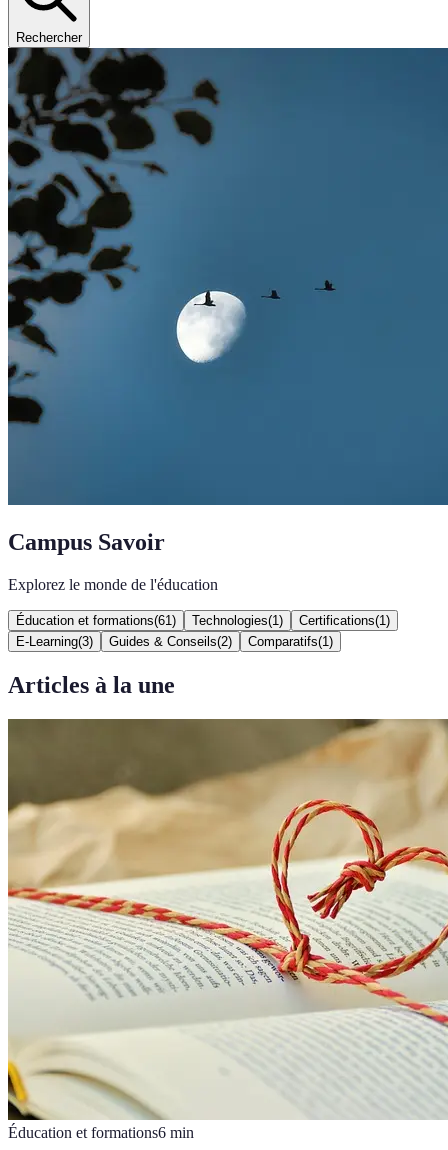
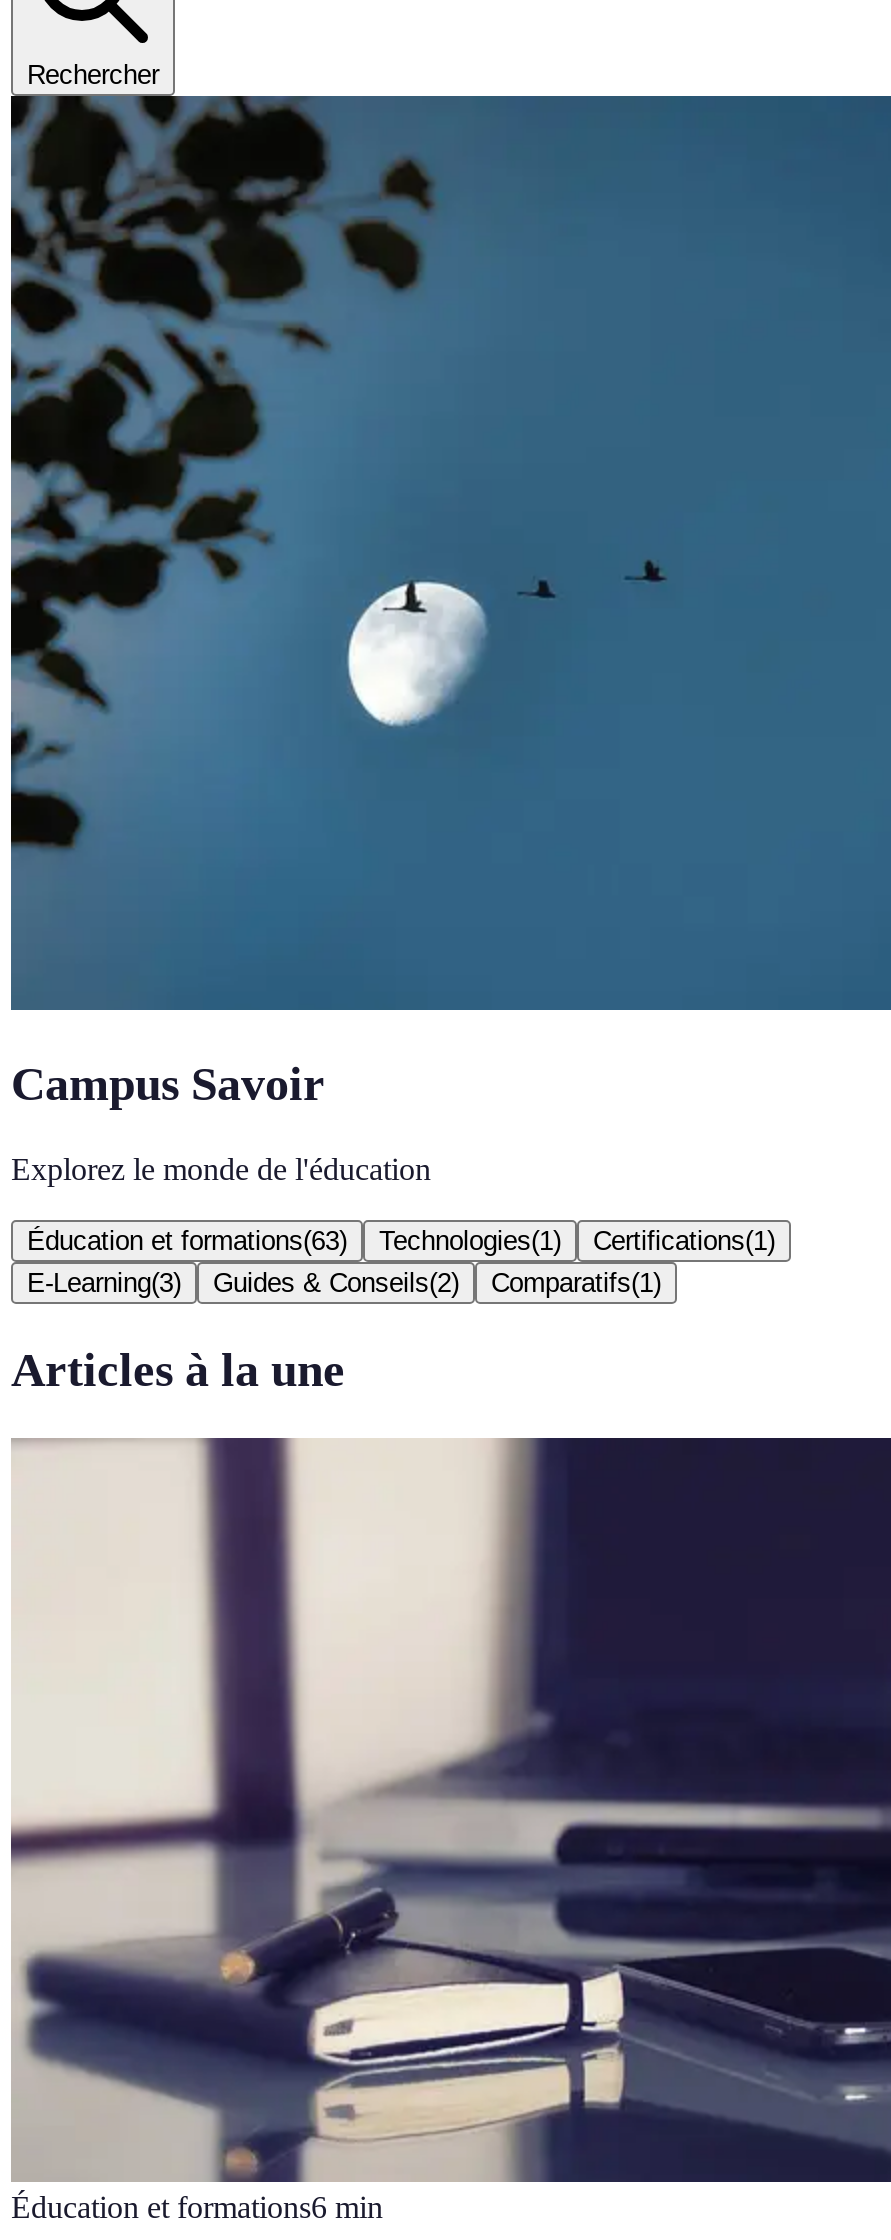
- Éducation et formations(61)
+ Éducation et formations(63)

- [image]
+ [image]
